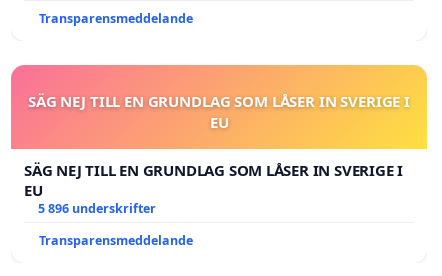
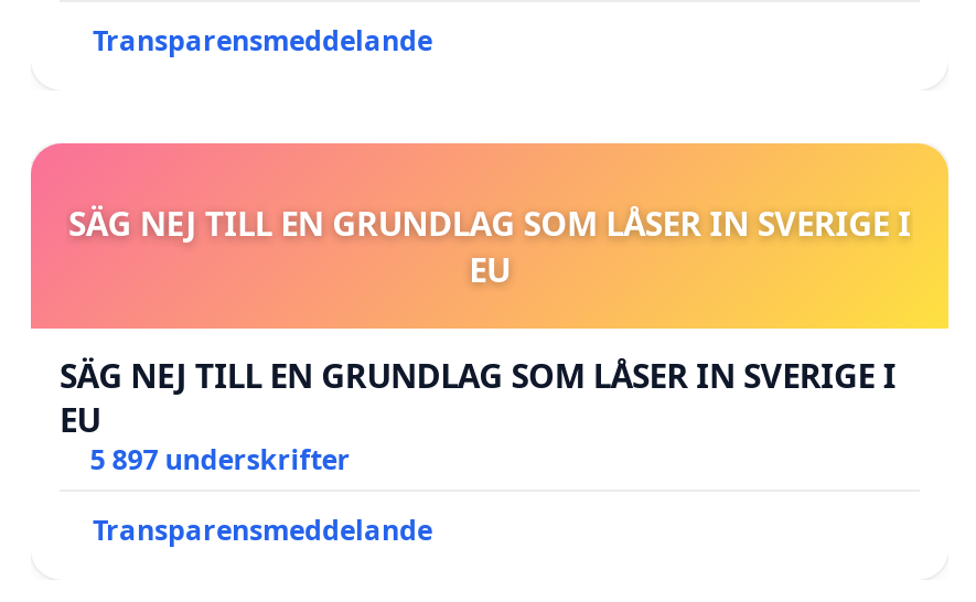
- 5 896 underskrifter
+ 5 897 underskrifter
